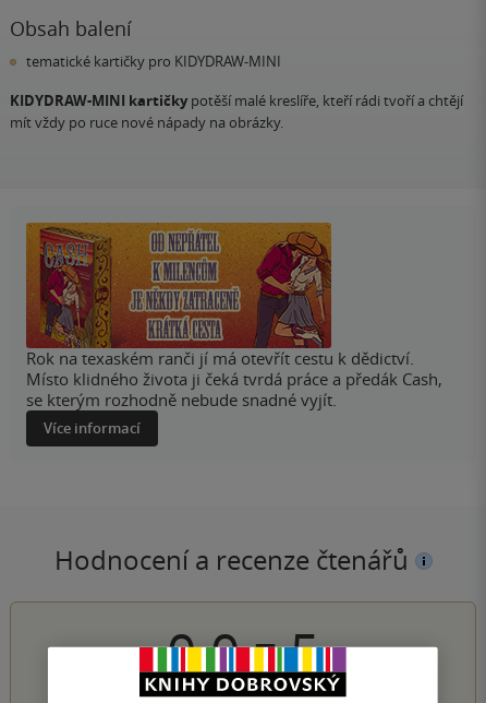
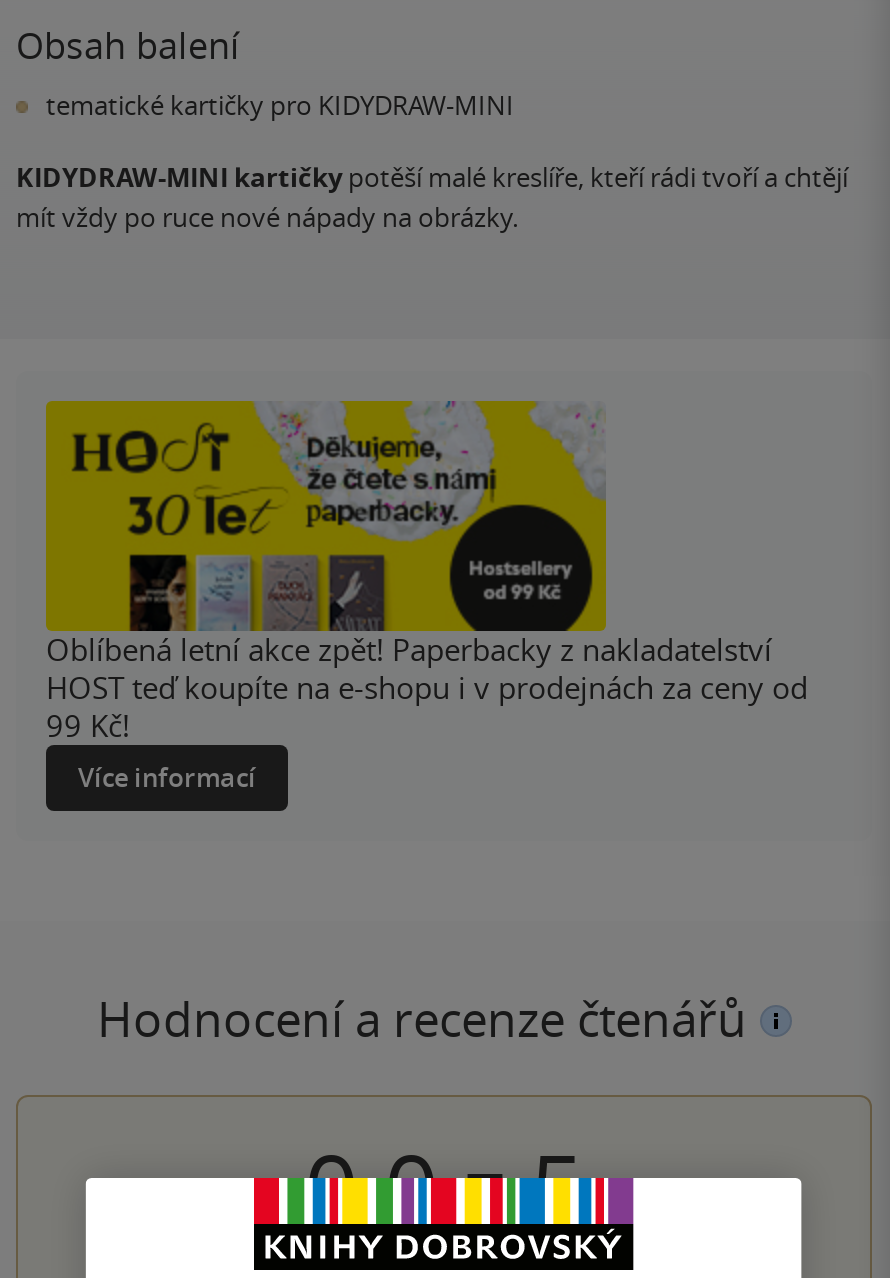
- [image]
- Rok na texaském ranči jí má otevřít cestu k dědictví.
- Místo klidného života ji čeká tvrdá práce a předák Cash,
- se kterým rozhodně nebude snadné vyjít.
+ [image]
+ Oblíbená letní akce zpět! Paperbacky z nakladatelství
+ HOST teď koupíte na e-shopu i v prodejnách za ceny od
+ 99 Kč!
